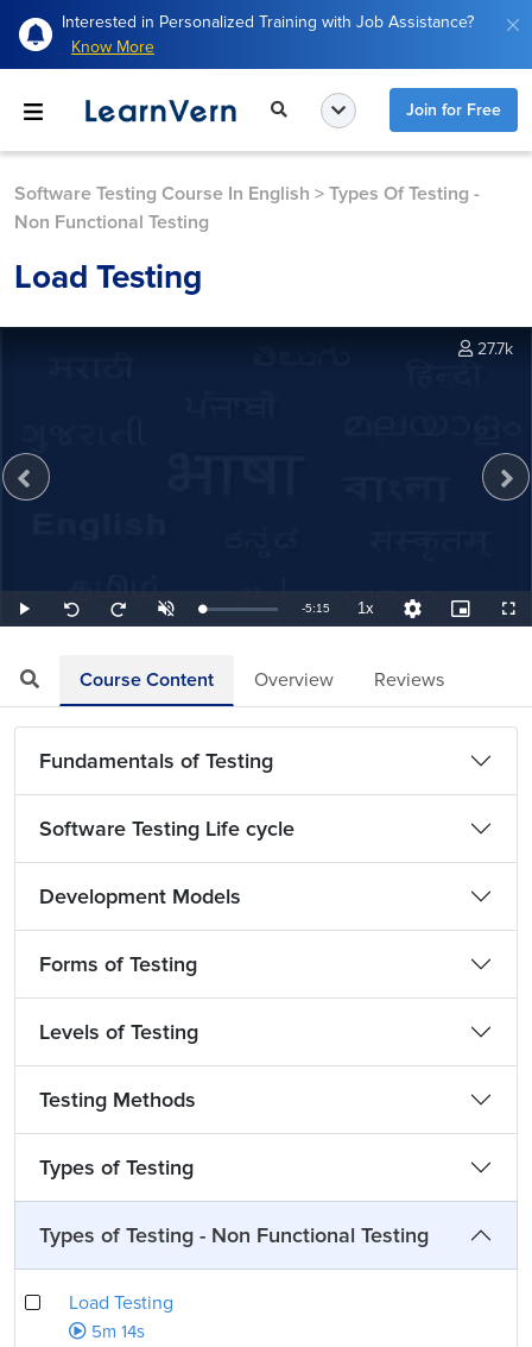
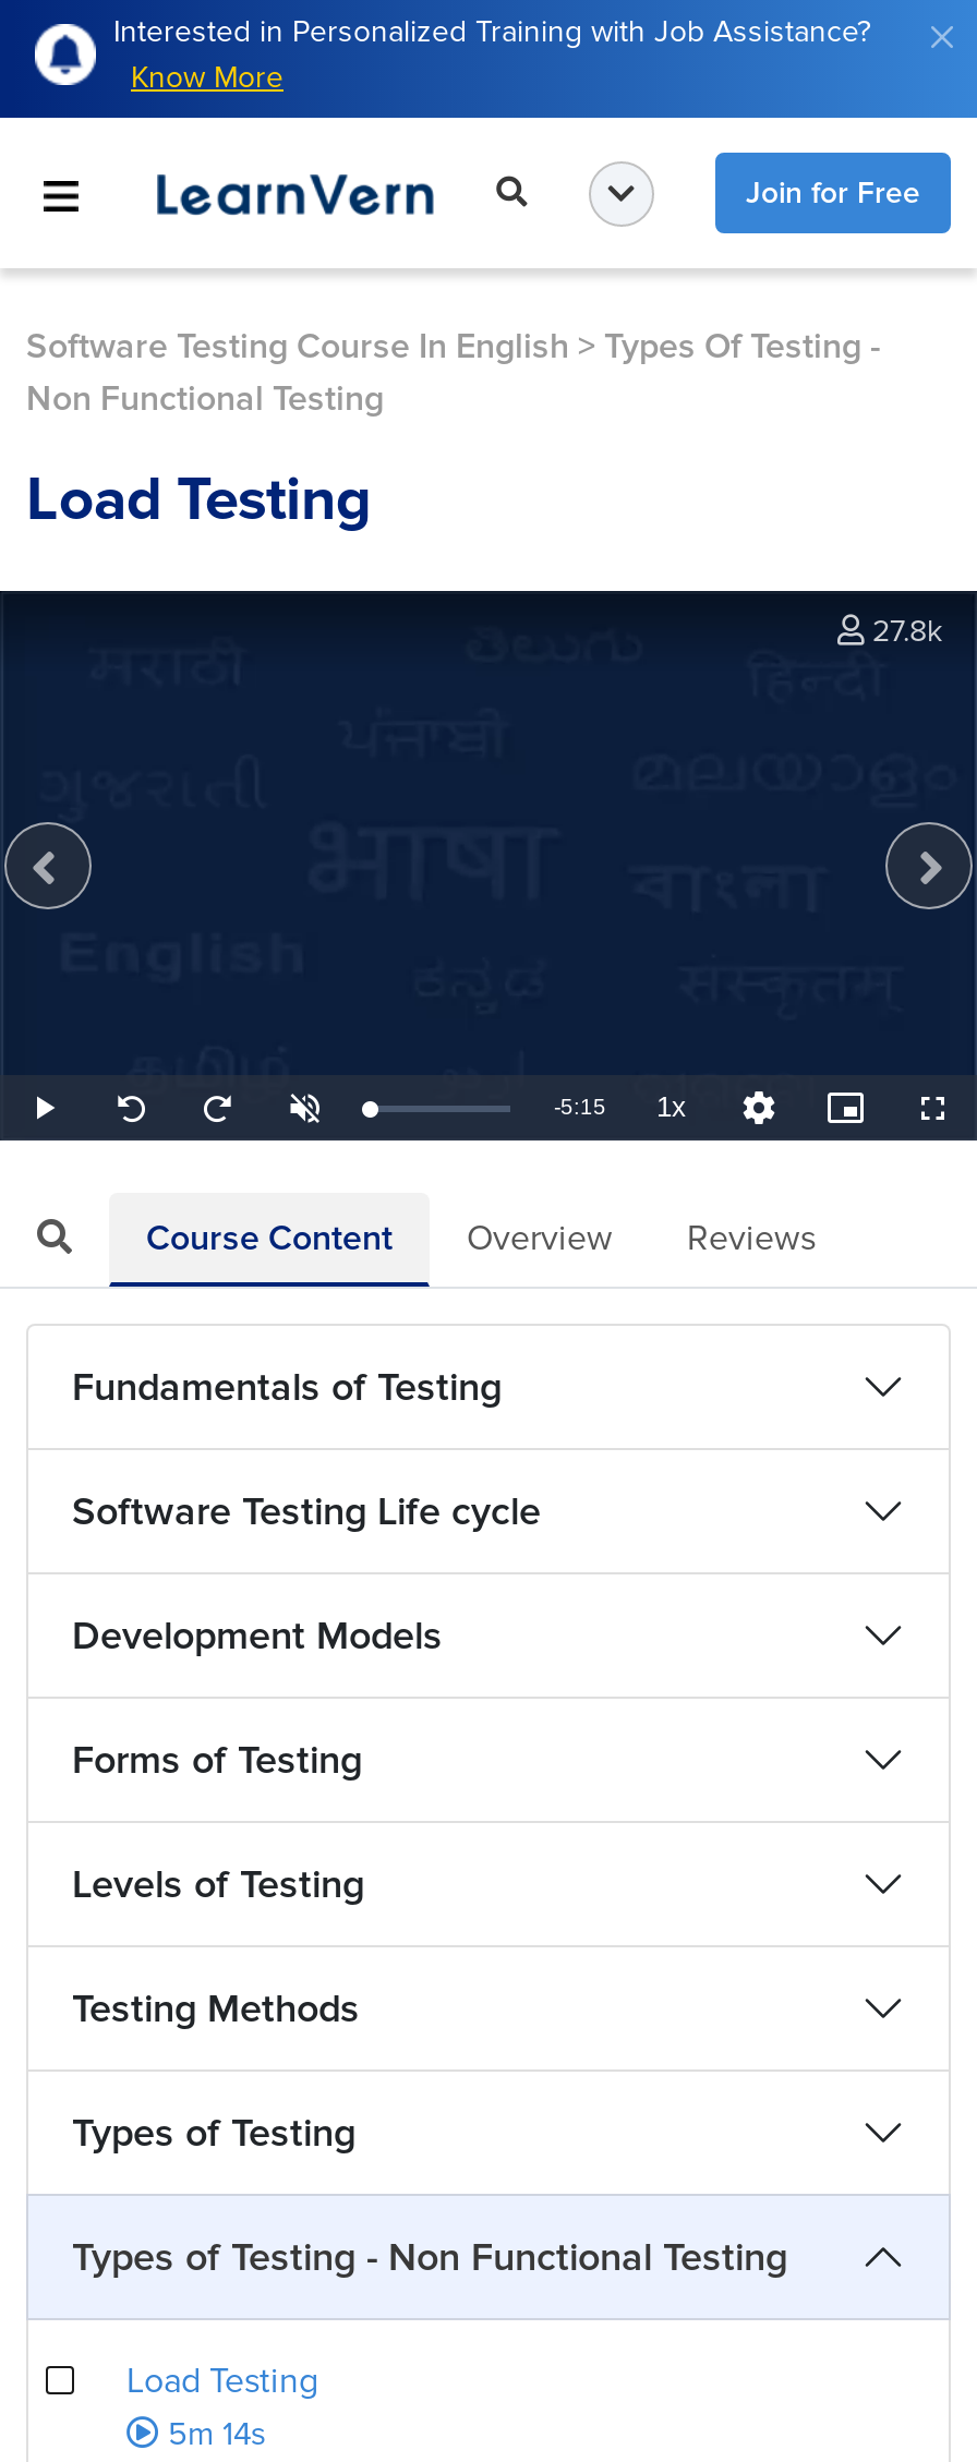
- 27.7k
+ 27.8k
